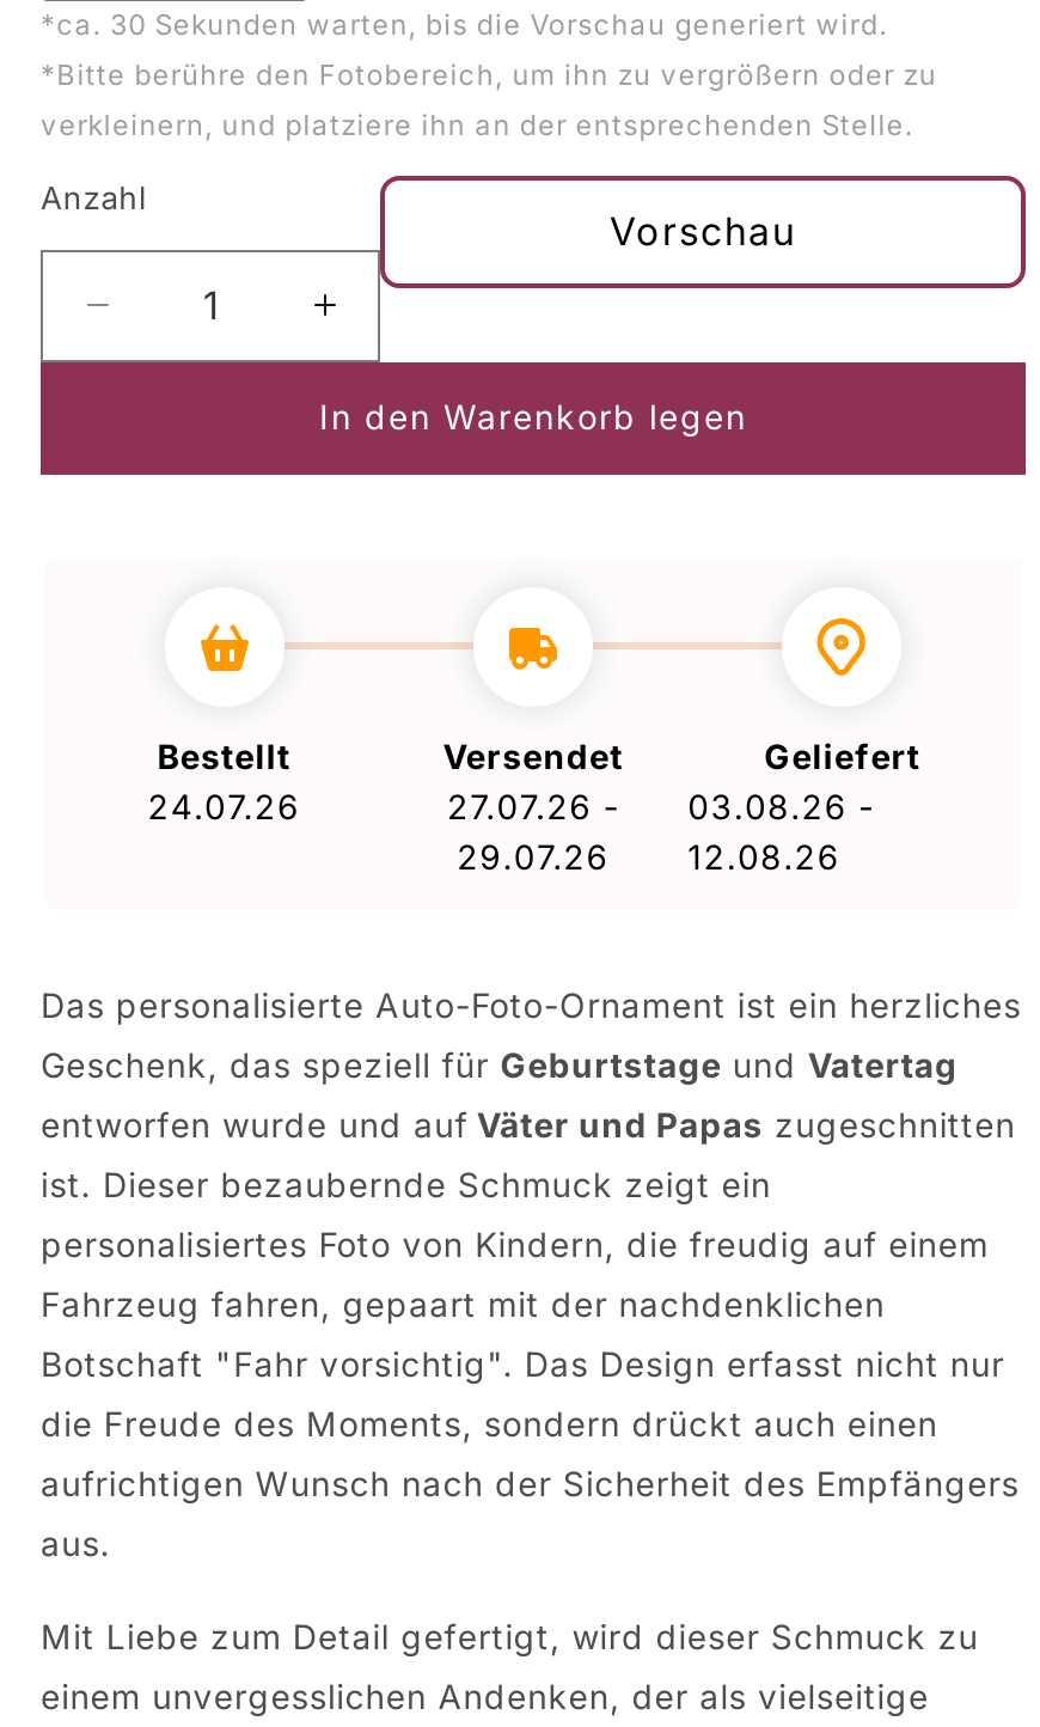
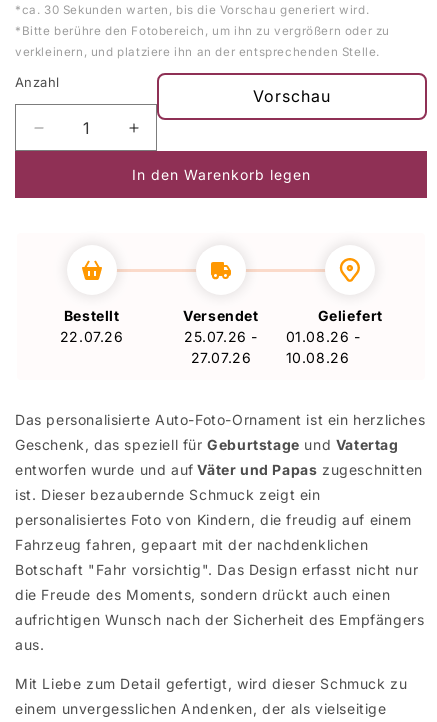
- 24.07.26
+ 22.07.26

- 27.07.26 -
+ 25.07.26 -

- 03.08.26 -
+ 01.08.26 -

- 29.07.26
+ 27.07.26

- 12.08.26
+ 10.08.26
